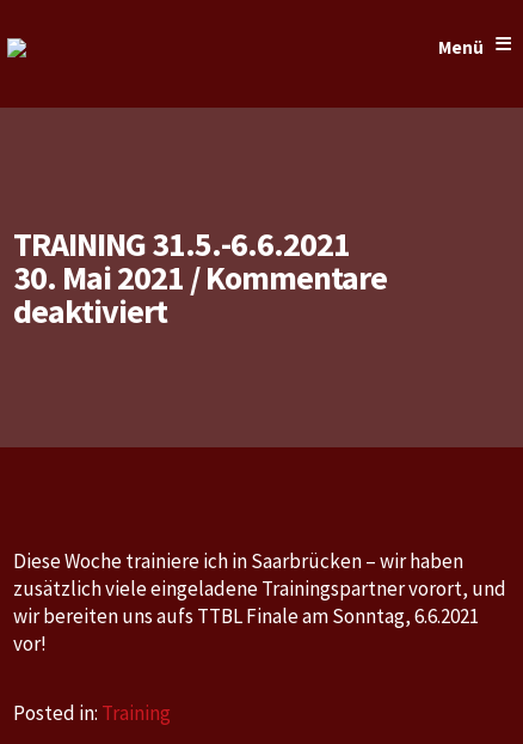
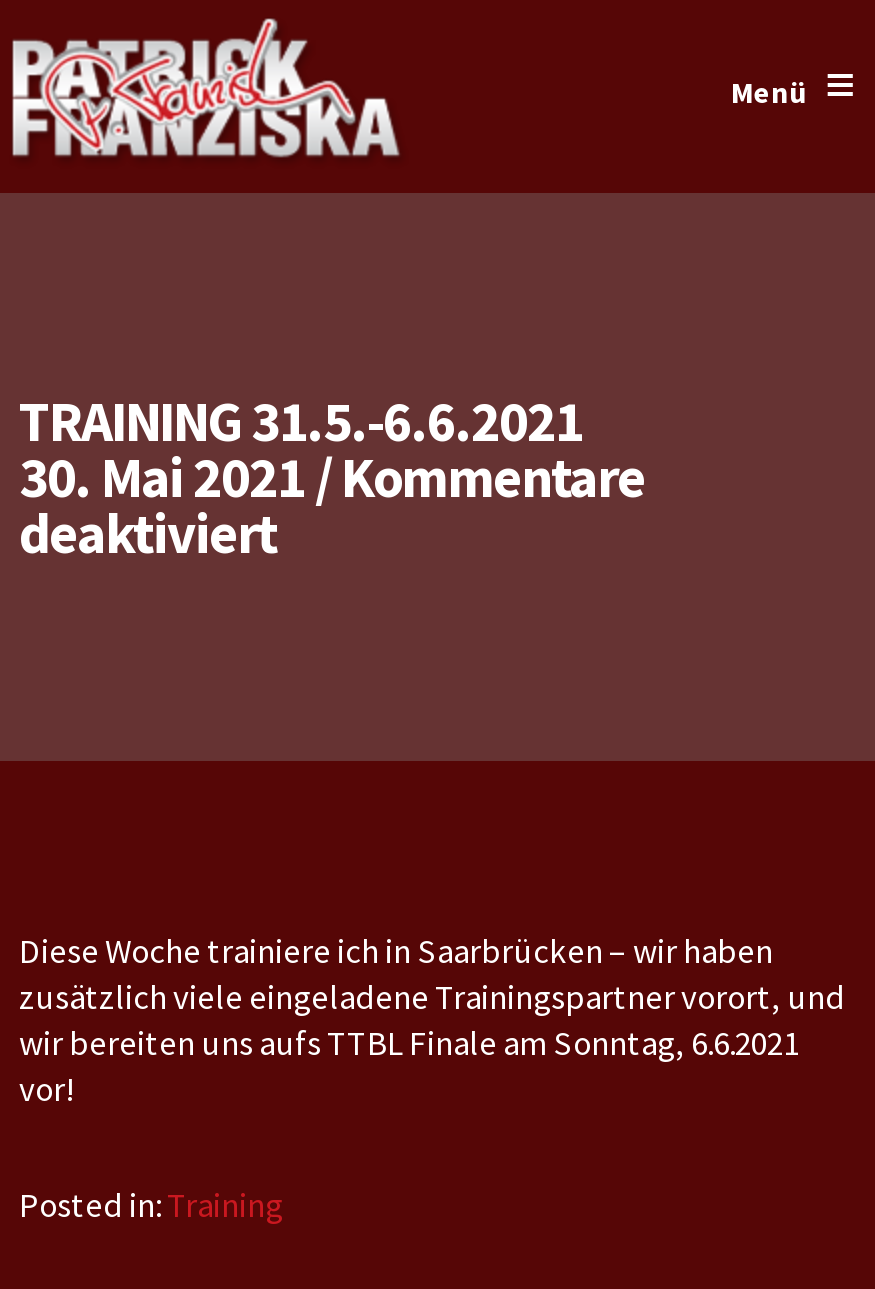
+ [image]
